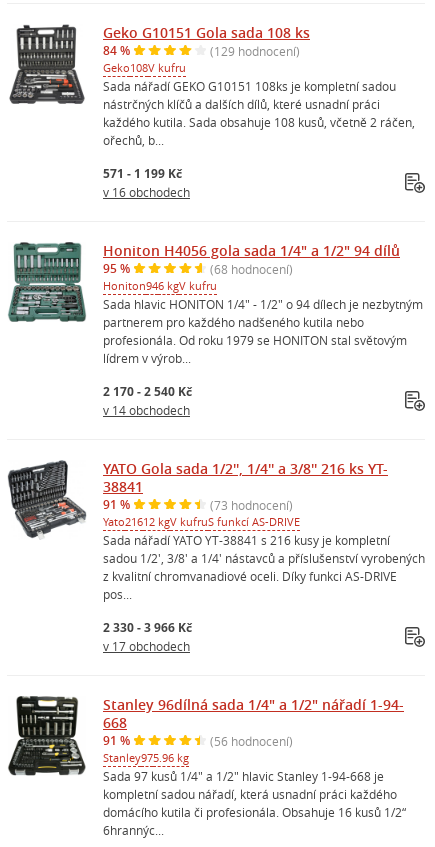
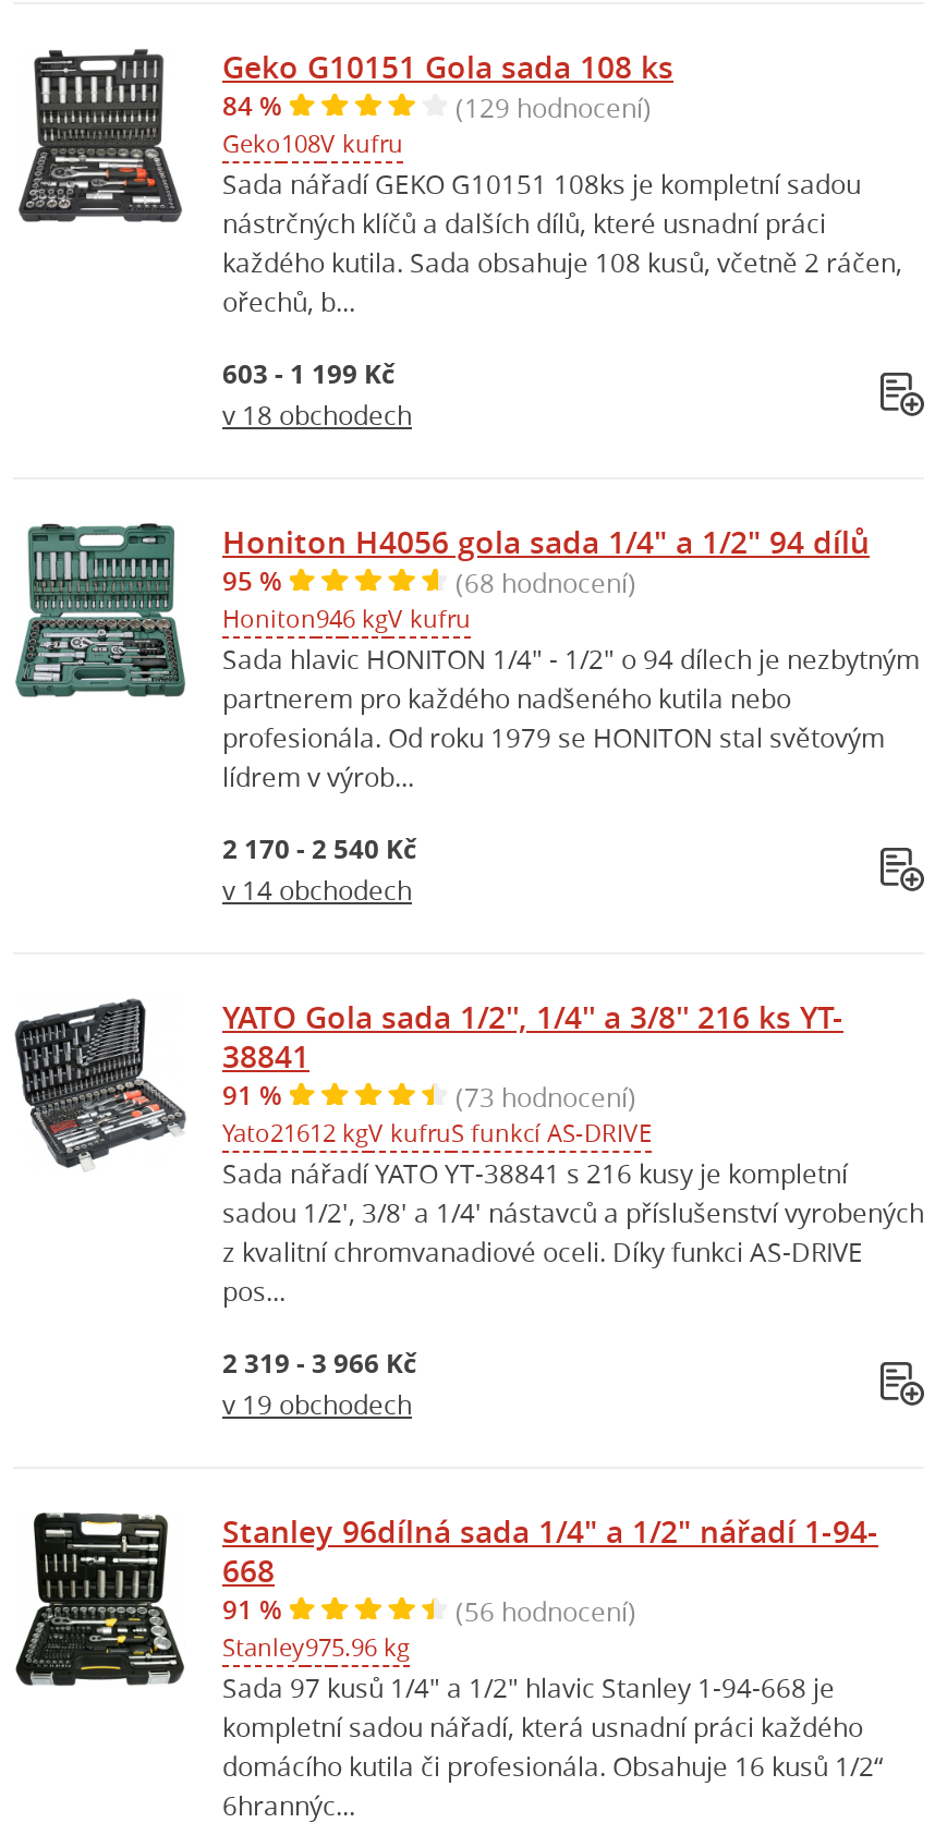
- 571 - 1 199 Kč
+ 603 - 1 199 Kč

- v 16 obchodech
+ v 18 obchodech

- 2 330 - 3 966 Kč
+ 2 319 - 3 966 Kč

- v 17 obchodech
+ v 19 obchodech
